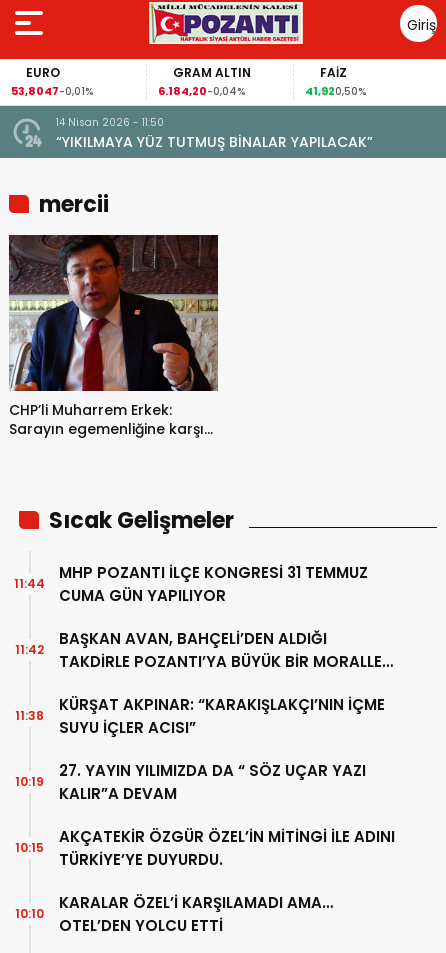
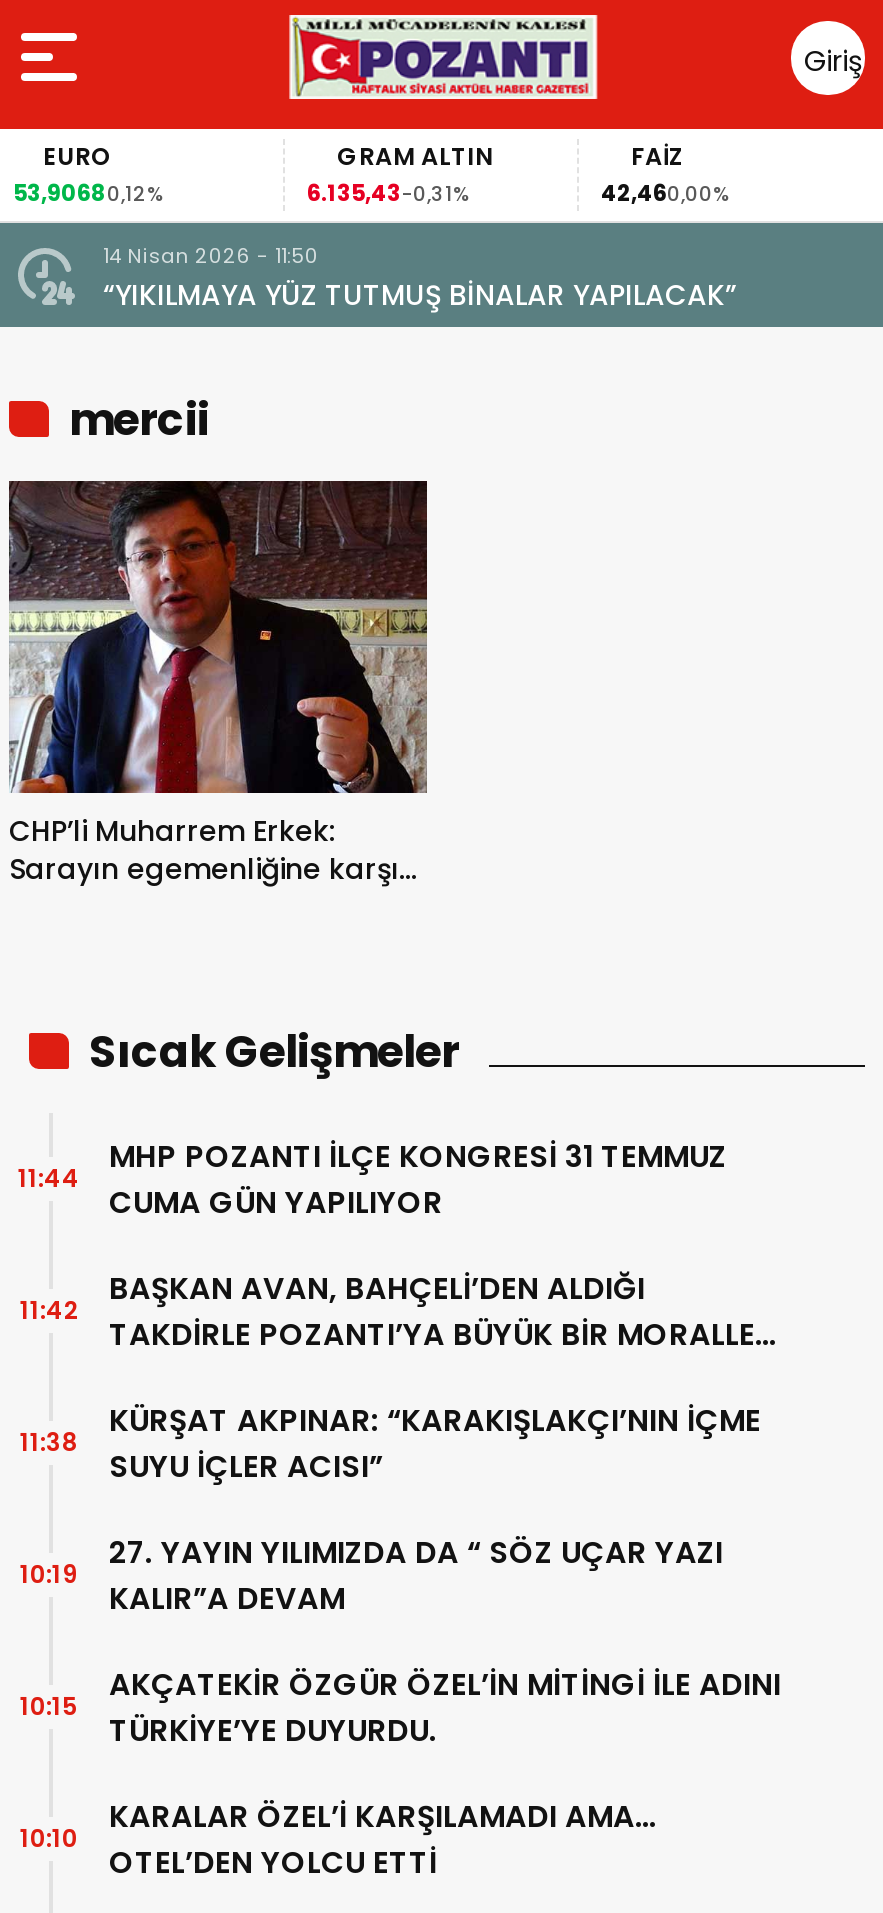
- 53,8047-0,01%
+ 53,90680,12%

- 6.184,20-0,04%
+ 6.135,43-0,31%

- 41,920,50%
+ 42,460,00%
